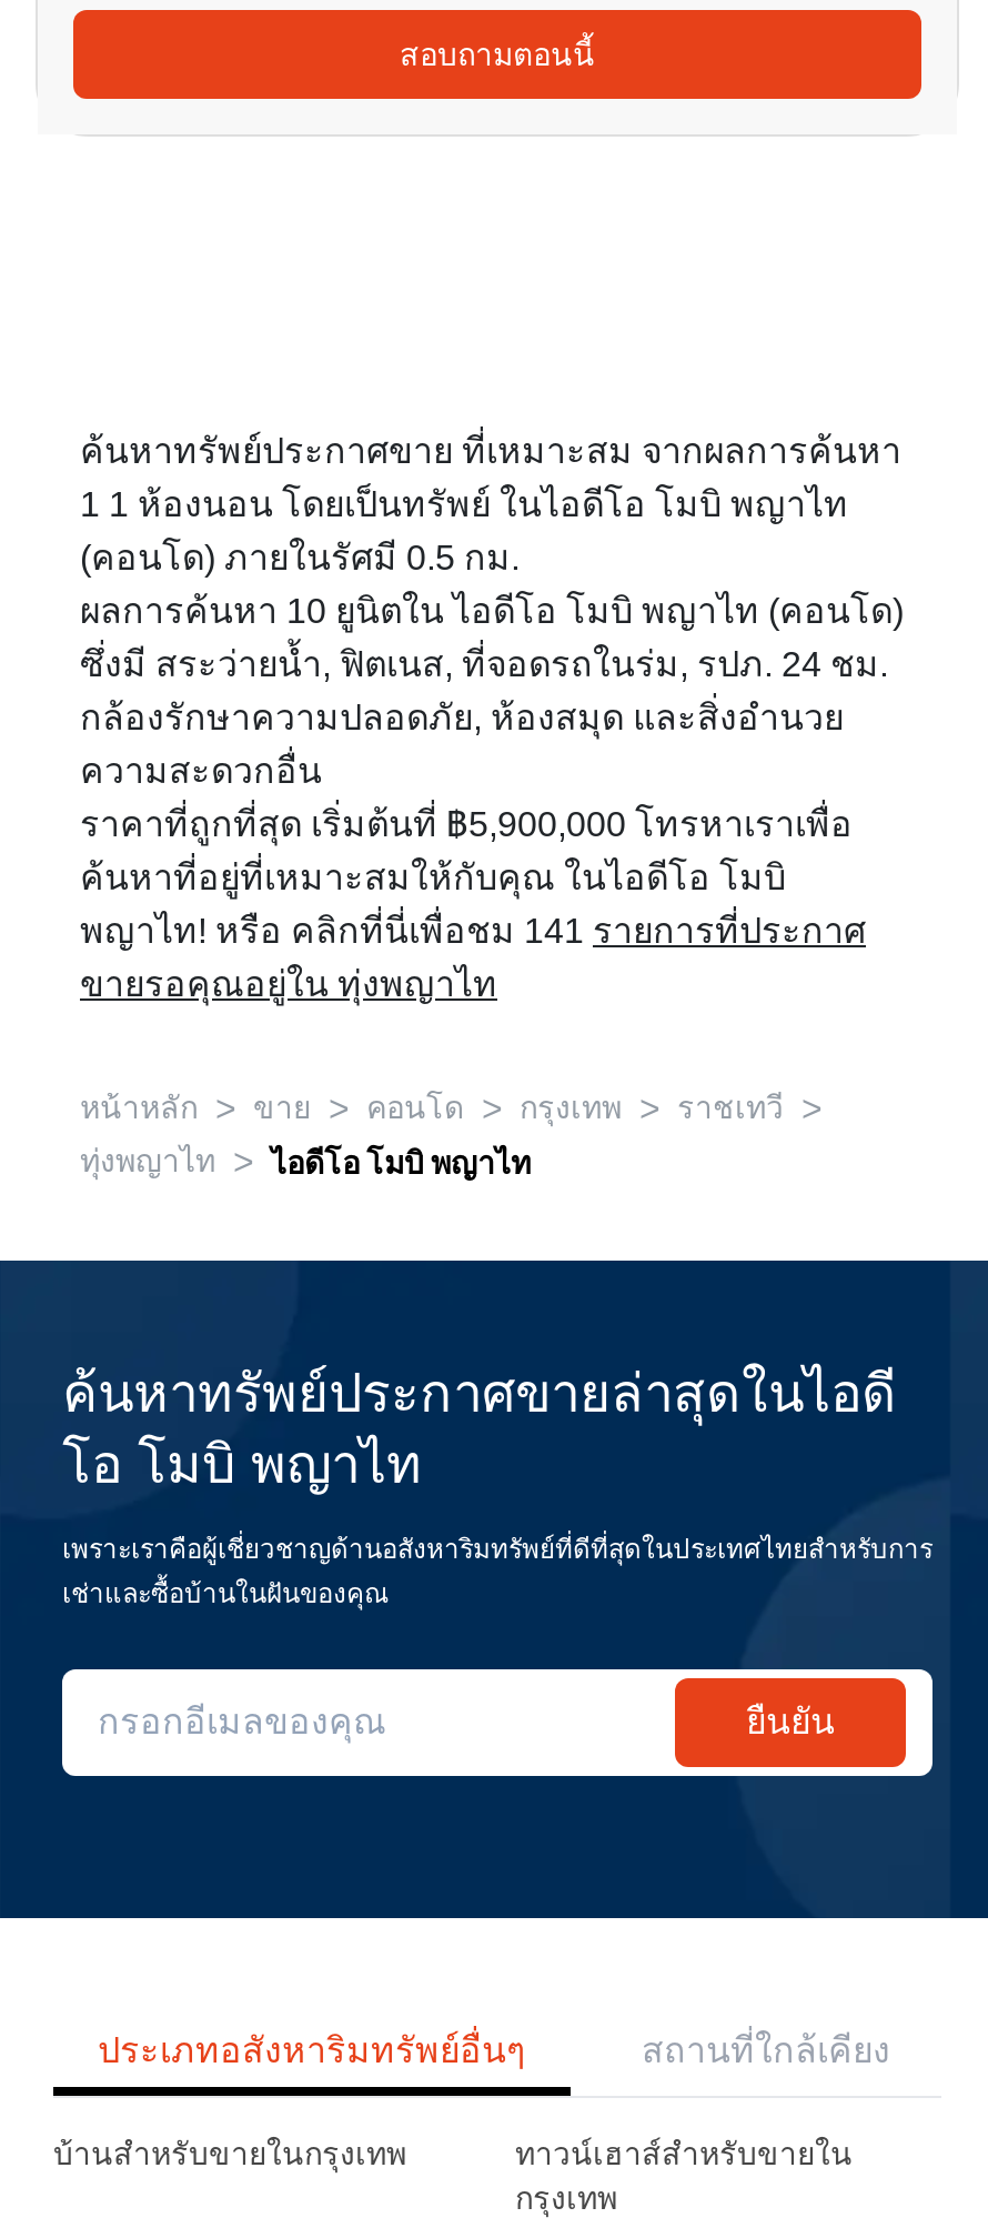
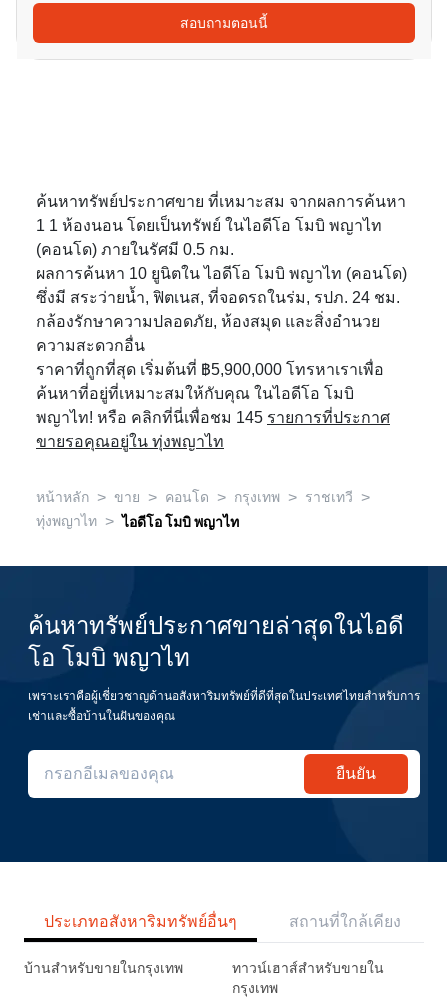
- พญาไท! หรือ คลิกที่นี่เพื่อชม 141รายการที่ประกาศ
+ พญาไท! หรือ คลิกที่นี่เพื่อชม 145รายการที่ประกาศ
